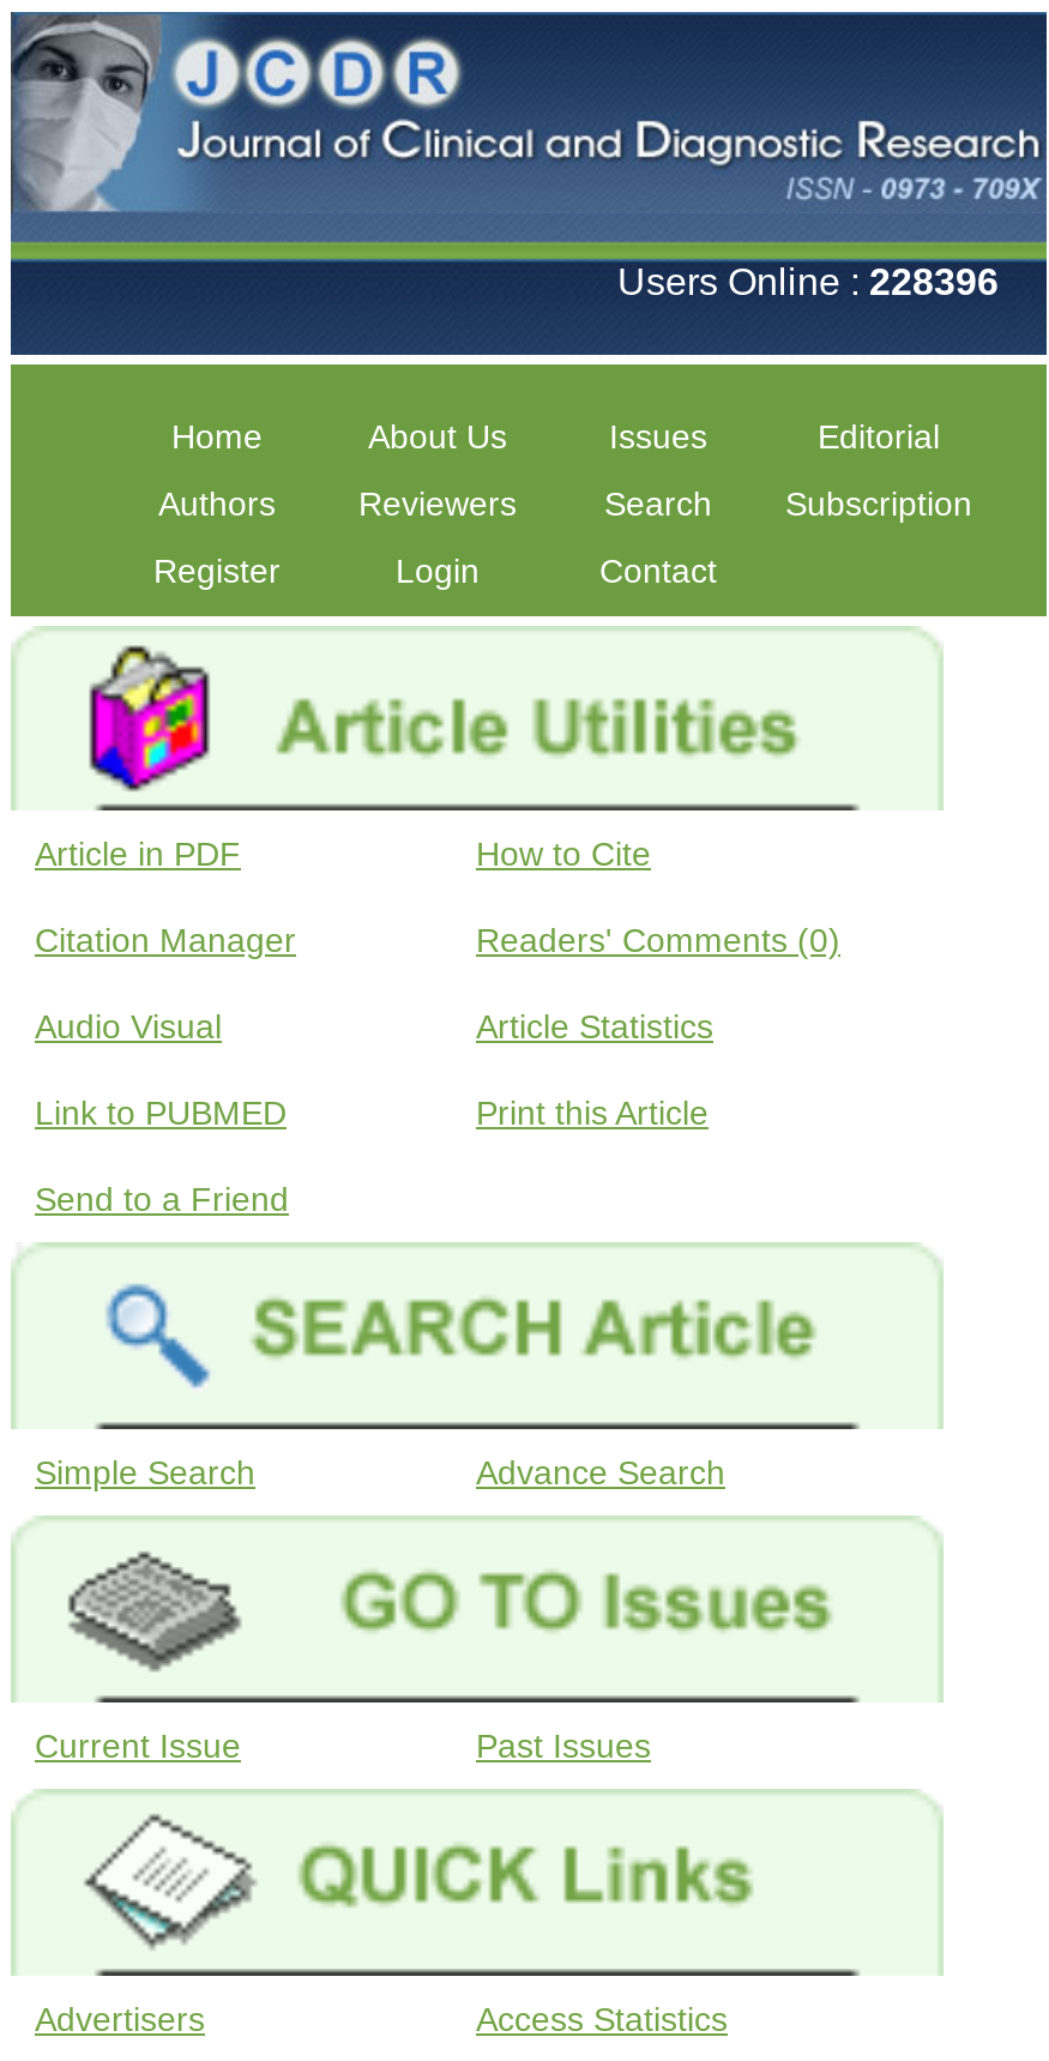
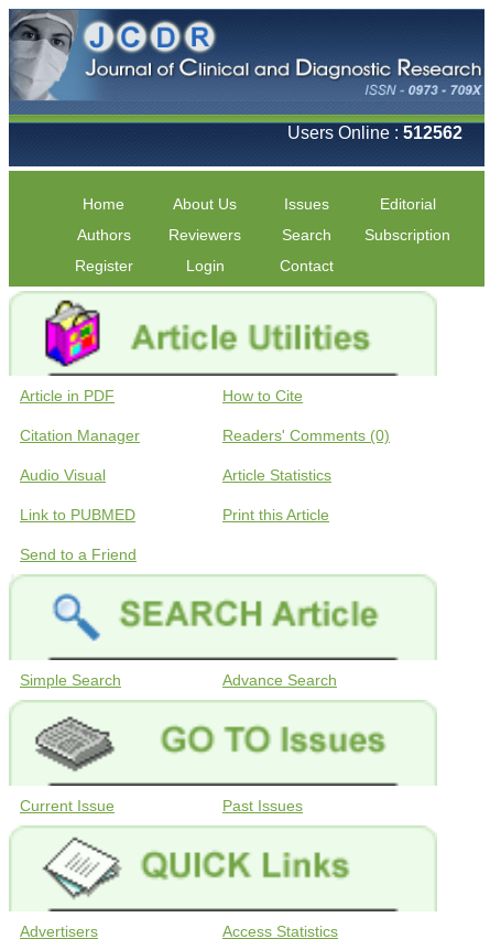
- Users Online :228396
+ Users Online :512562
